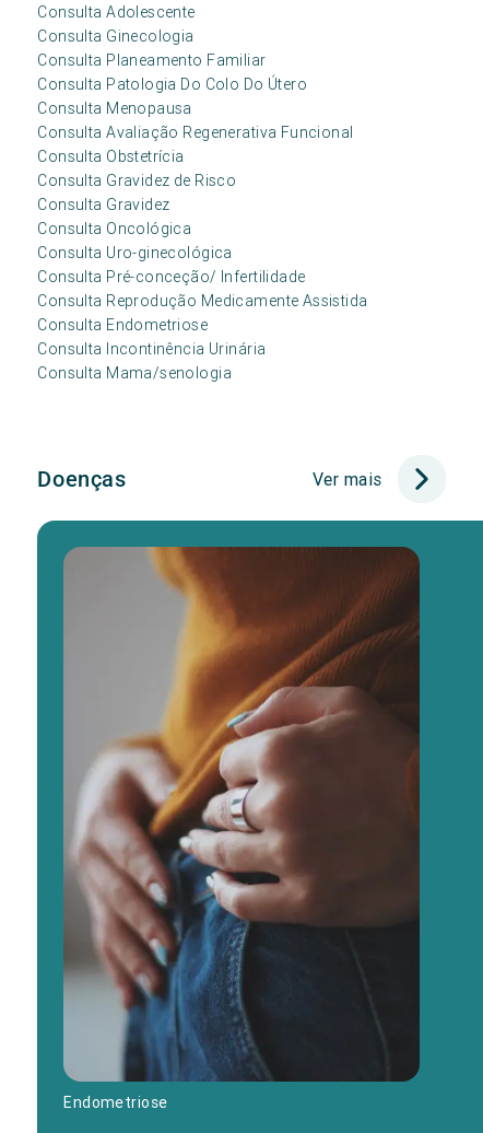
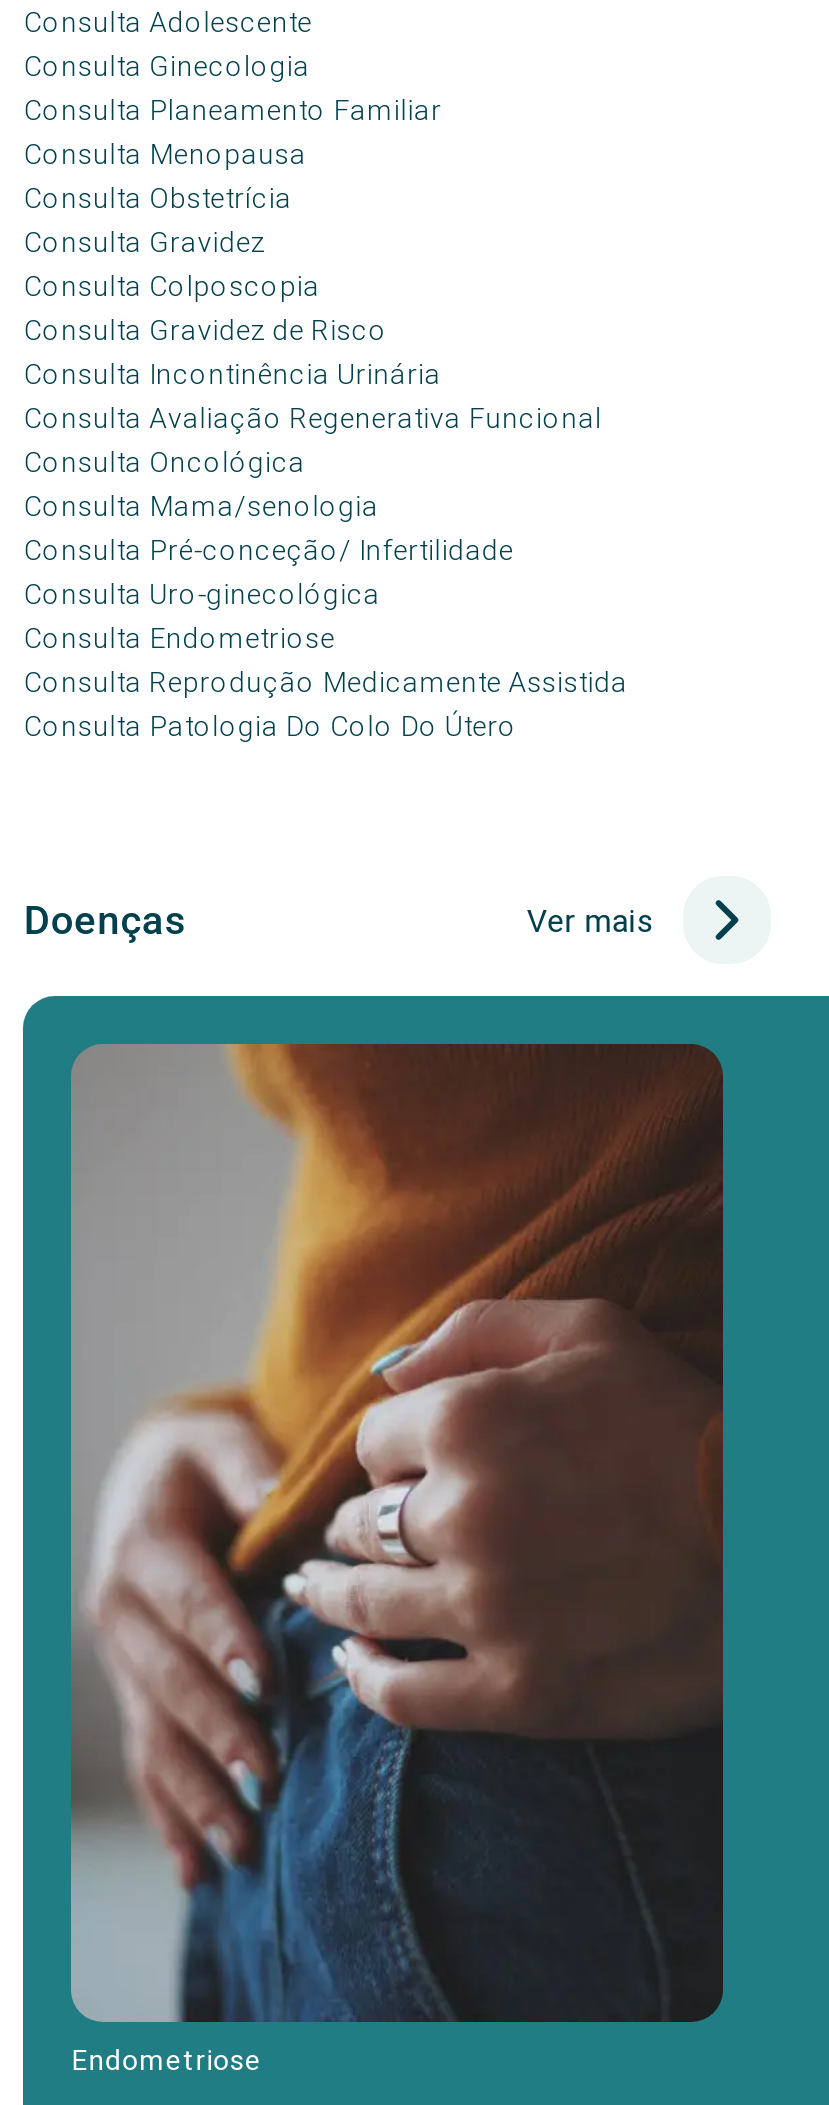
+ Consulta Colposcopia

moved down: Consulta Patologia Do Colo Do Útero

moved up: Consulta Menopausa | Consulta Avaliação Regenerativa Funcional | Consulta Obstetrícia | ... | Consulta Incontinência Urinária | Consulta Mama/senologia
